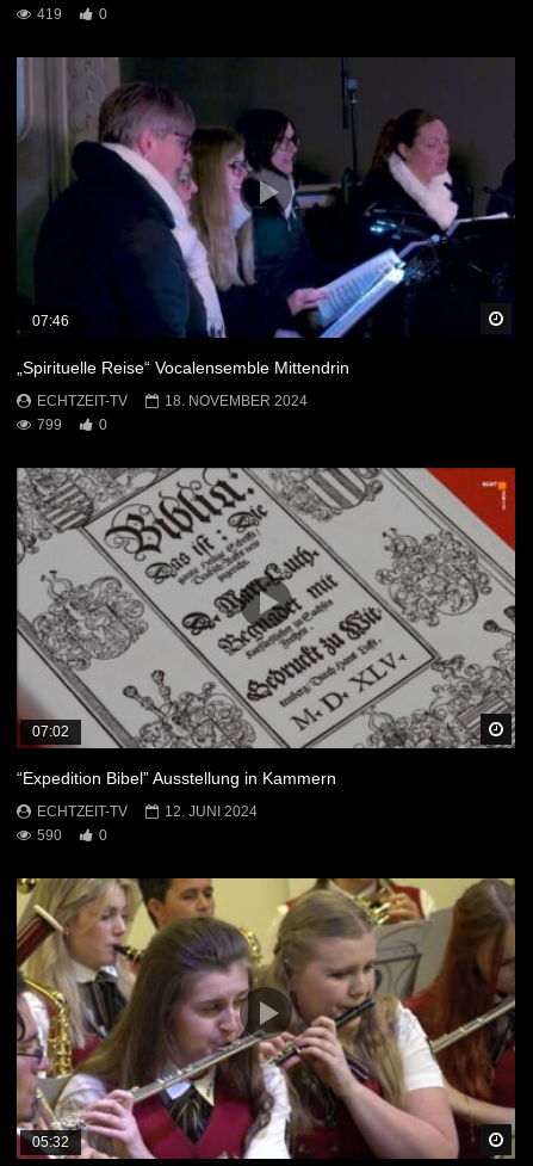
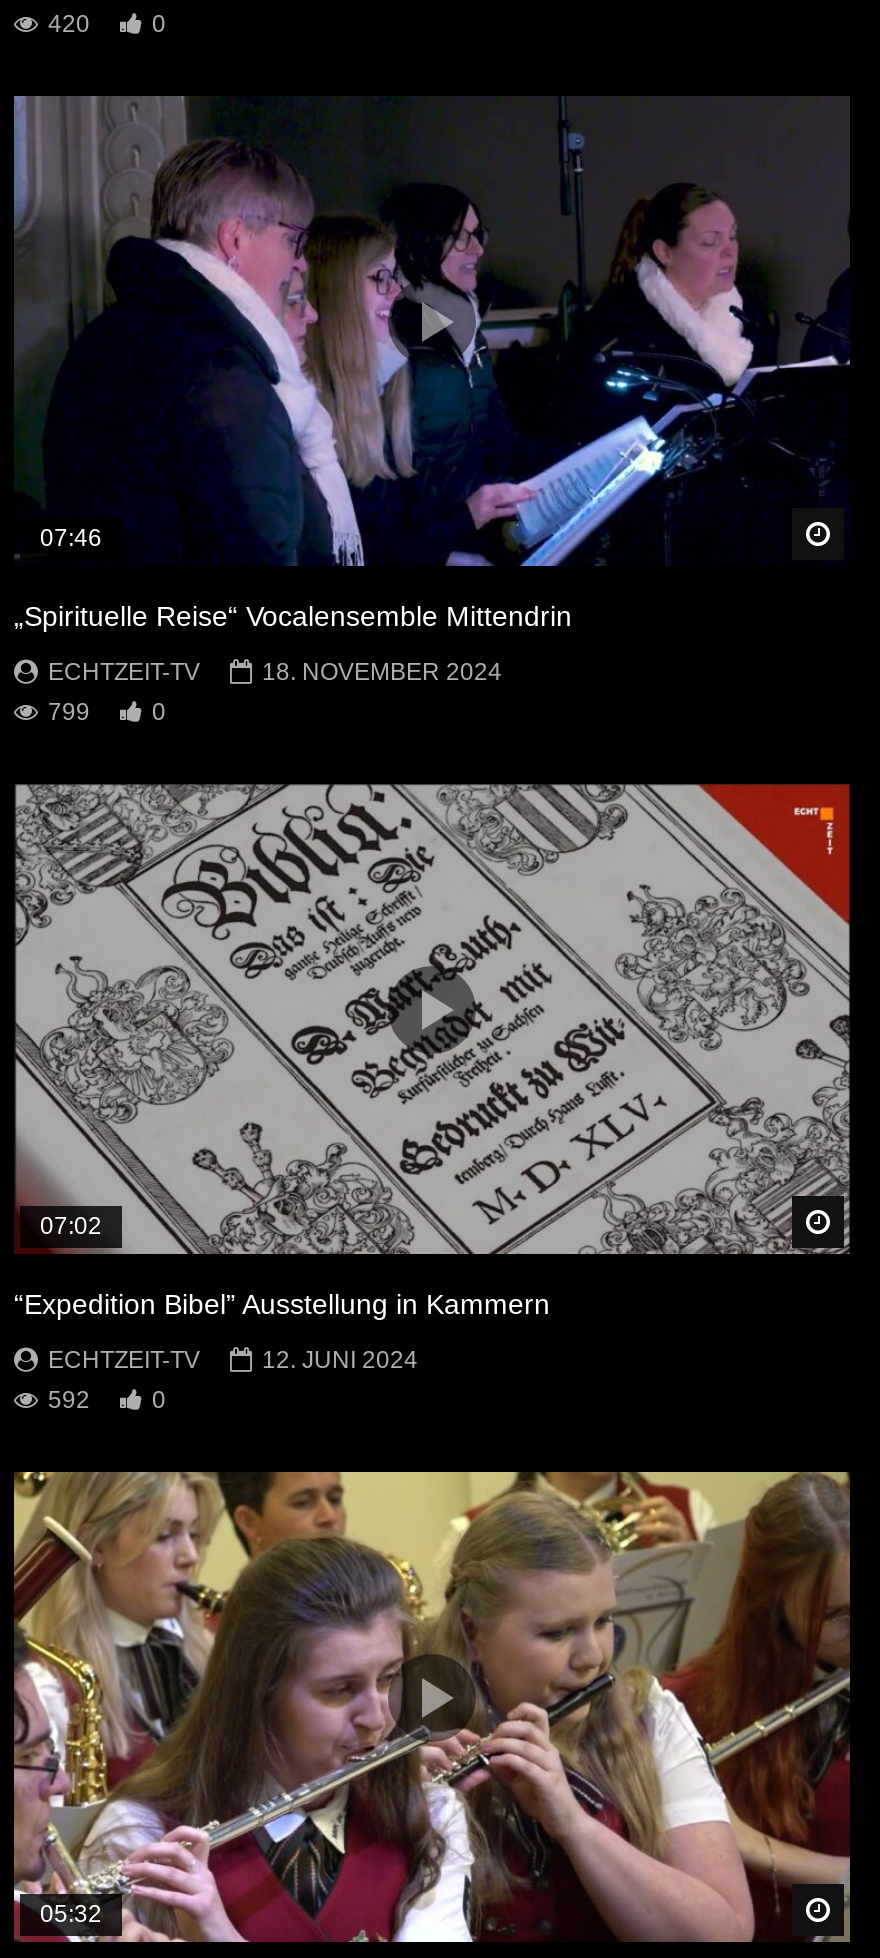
- 419
+ 420

- 590
+ 592
